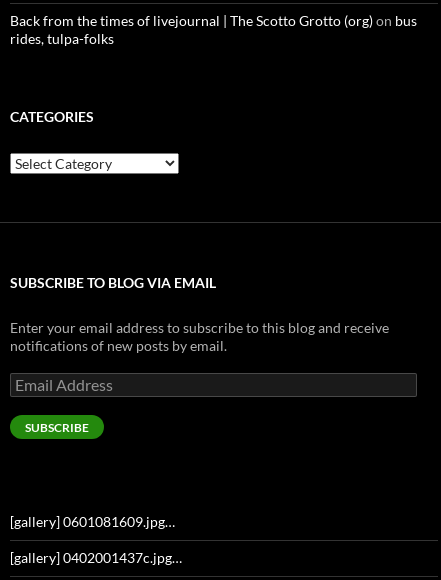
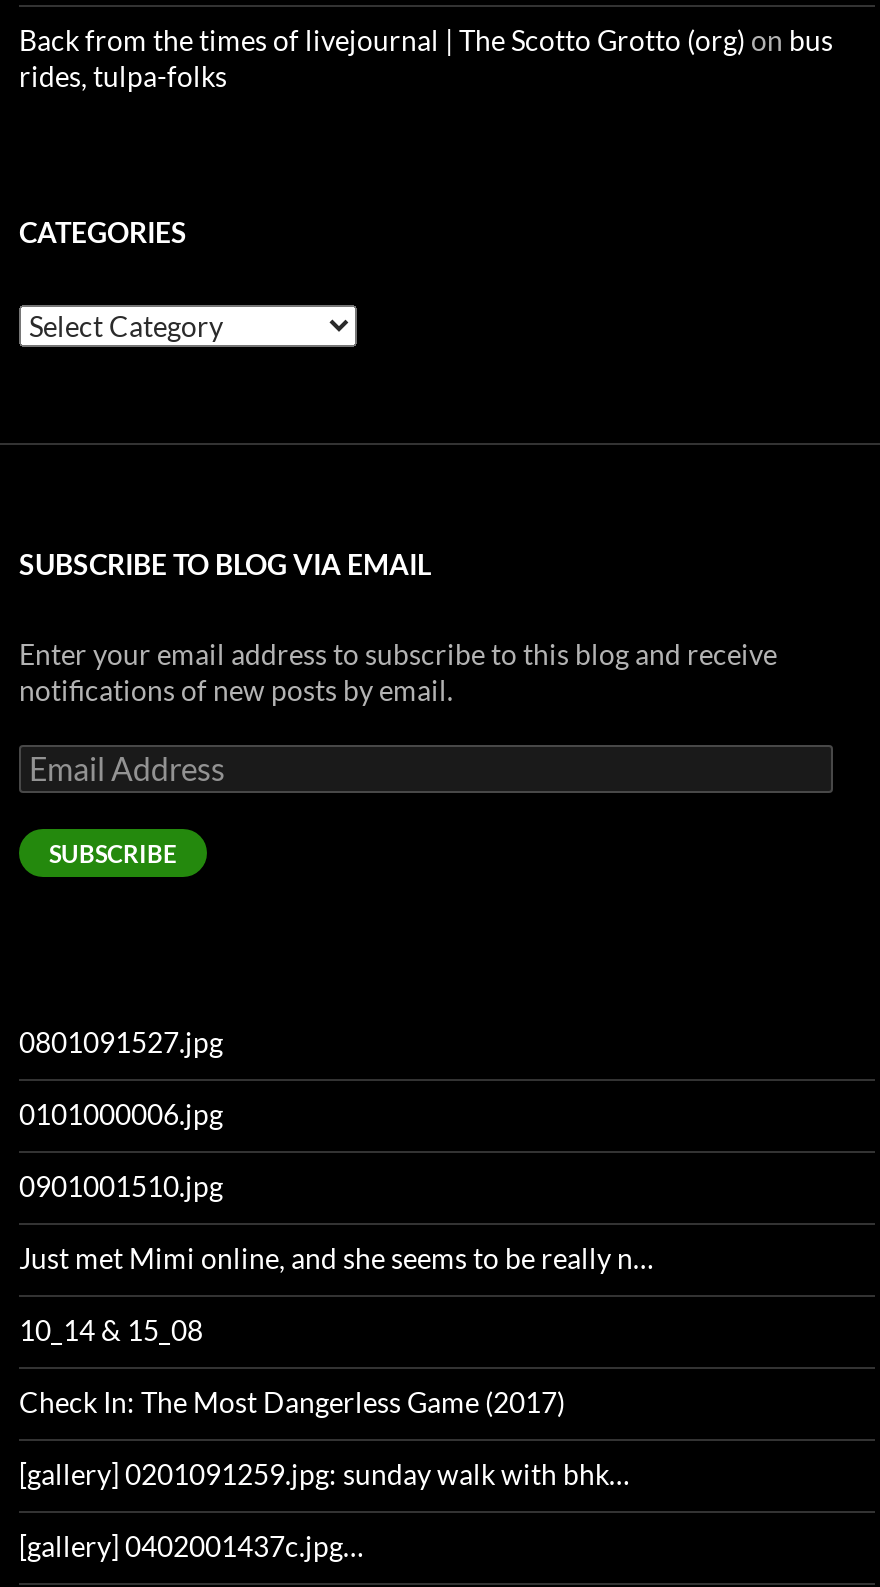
- [gallery] 0601081609.jpg…
+ 0801091527.jpg
+ 0101000006.jpg
+ 0901001510.jpg
+ Just met Mimi online, and she seems to be really n…
+ 10_14 & 15_08
+ Check In: The Most Dangerless Game (2017)
+ [gallery] 0201091259.jpg: sunday walk with bhk…
